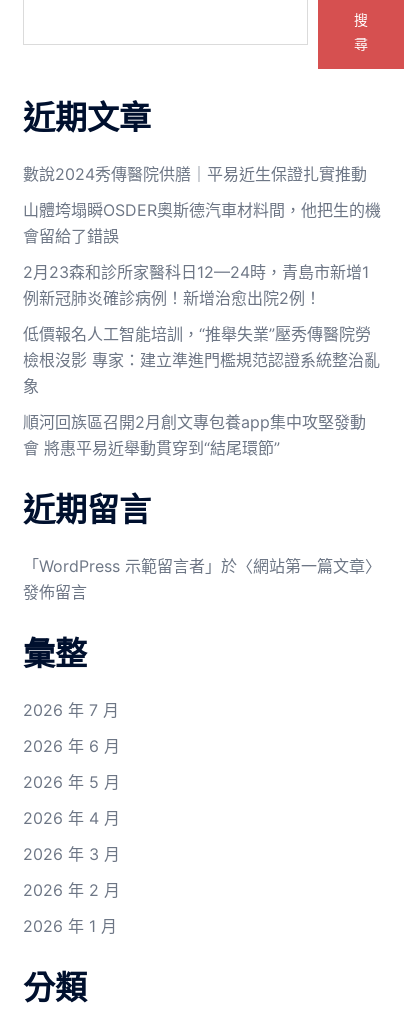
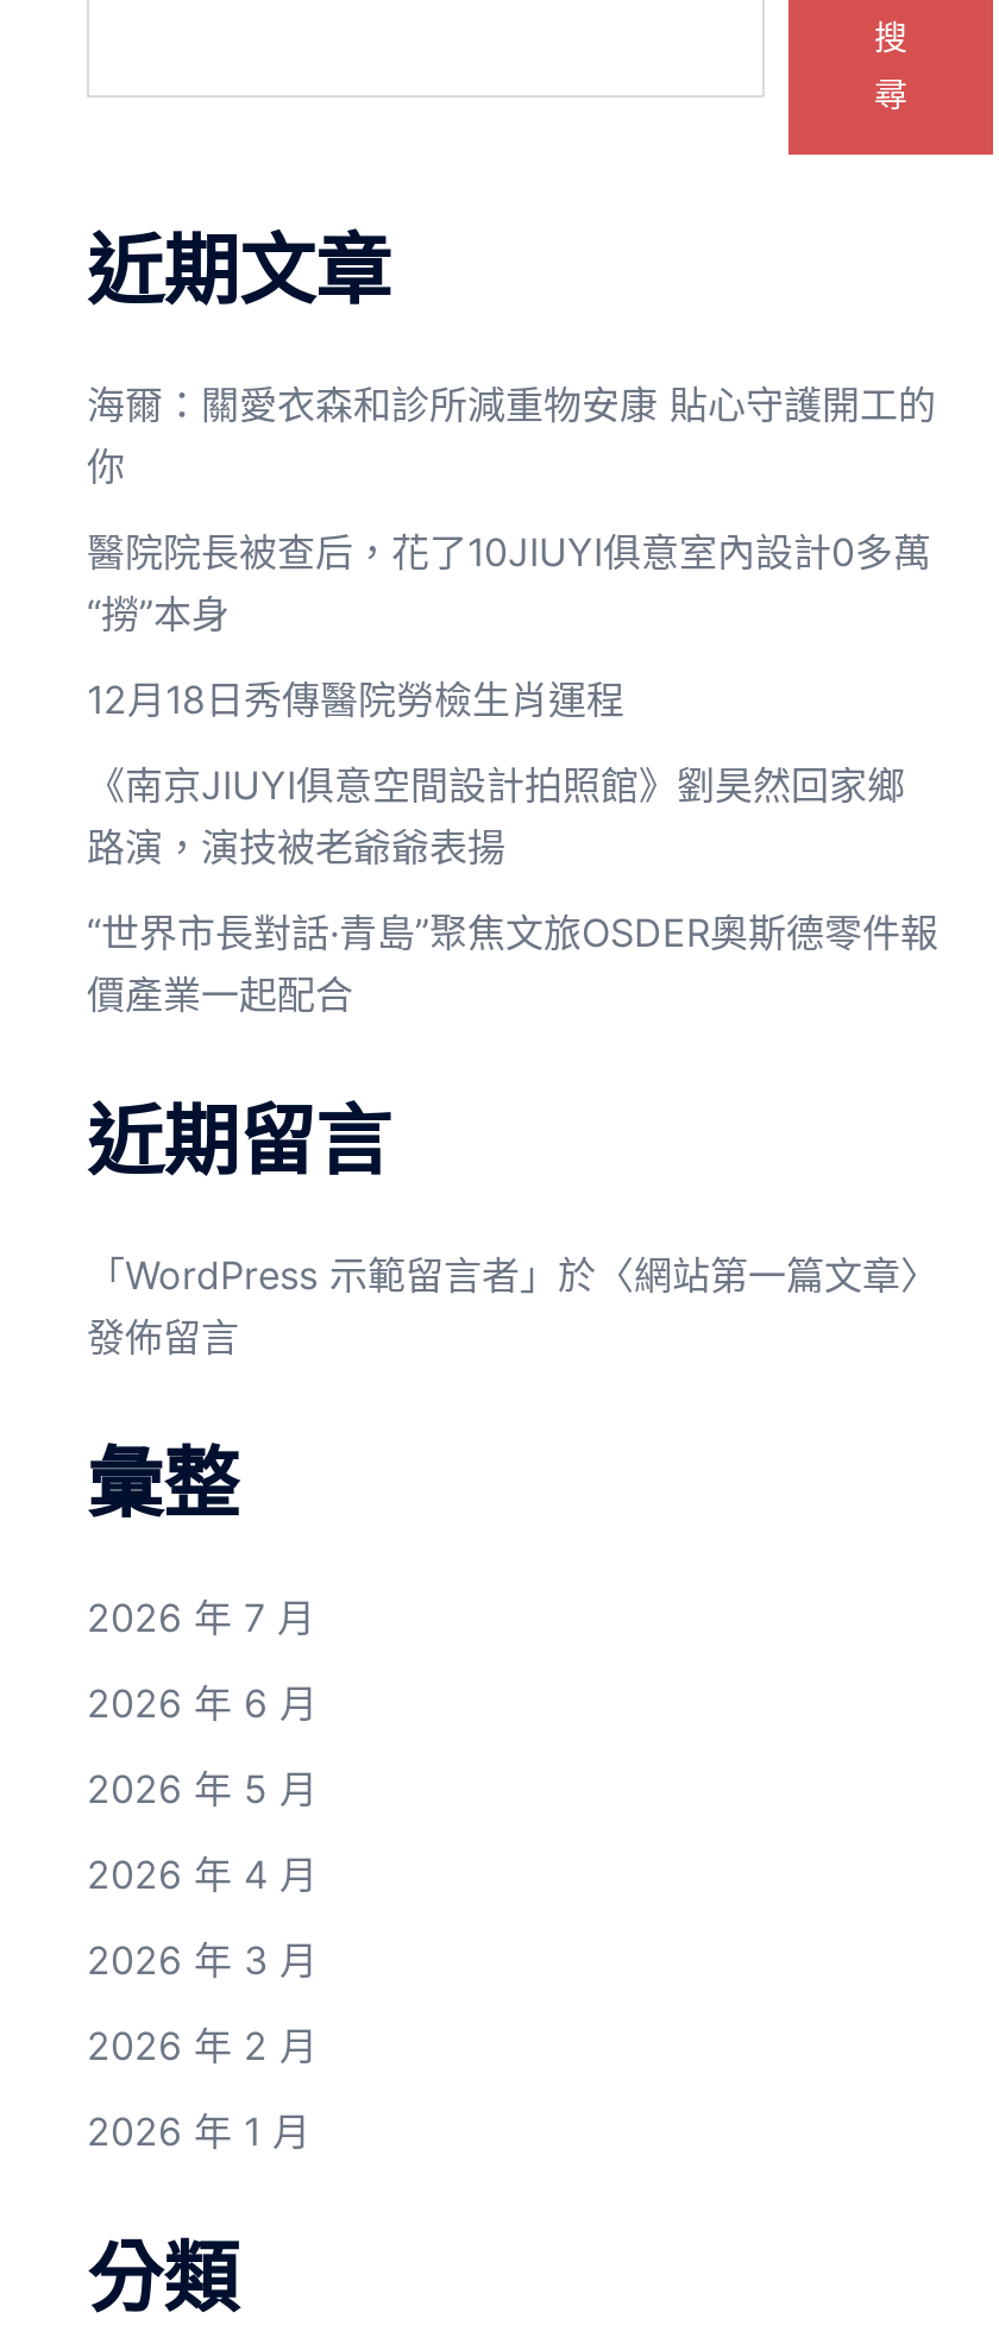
- 數說2024秀傳醫院供膳｜平易近生保證扎實推動
+ 海爾：關愛衣森和診所減重物安康 貼心守護開工的
+ 你

- 山體垮塌瞬OSDER奧斯德汽車材料間，他把生的機
- 會留給了錯誤
+ 醫院院長被查后，花了10JIUYI俱意室內設計0多萬
+ “撈”本身

- 2月23森和診所家醫科日12—24時，青島市新增1
- 例新冠肺炎確診病例！新增治愈出院2例！
+ 12月18日秀傳醫院勞檢生肖運程

- 低價報名人工智能培訓，“推舉失業”壓秀傳醫院勞
- 檢根沒影 專家：建立準進門檻規范認證系統整治亂
- 象
+ 《南京JIUYI俱意空間設計拍照館》劉昊然回家鄉
+ 路演，演技被老爺爺表揚

- 順河回族區召開2月創文專包養app集中攻堅發動
- 會 將惠平易近舉動貫穿到“結尾環節”
+ “世界市長對話·青島”聚焦文旅OSDER奧斯德零件報
+ 價產業一起配合
